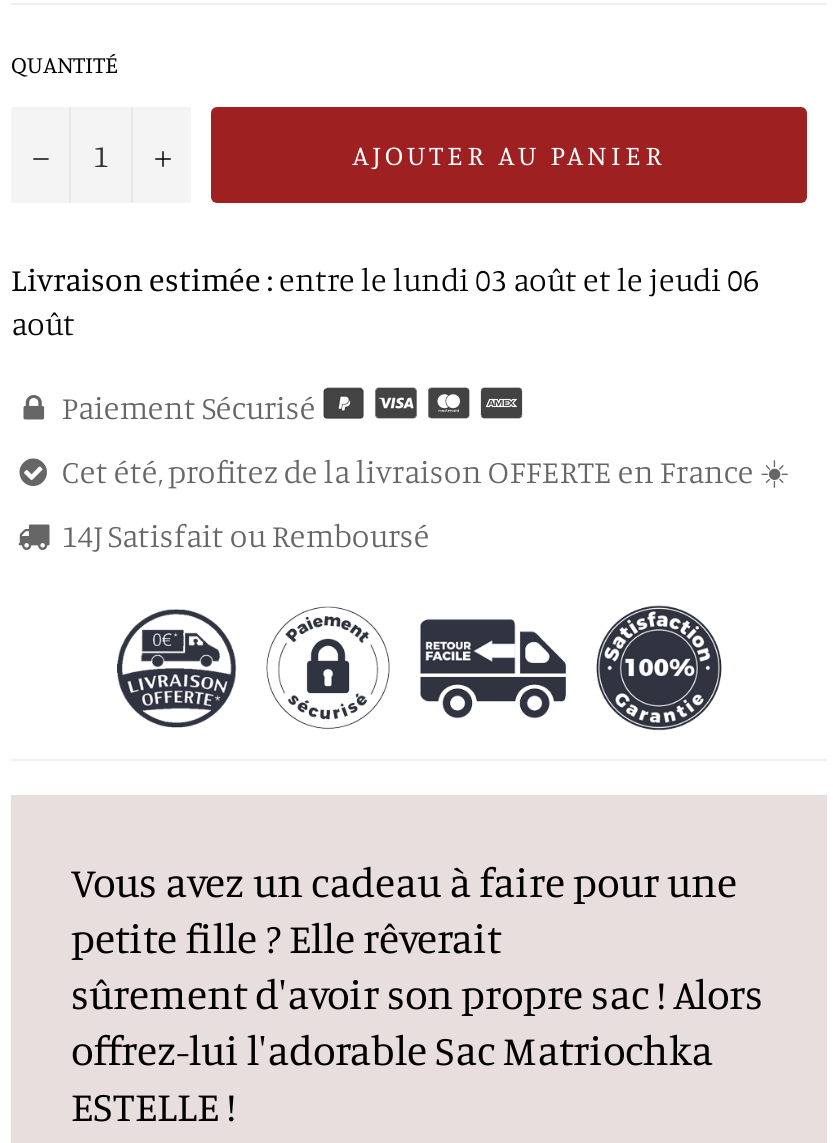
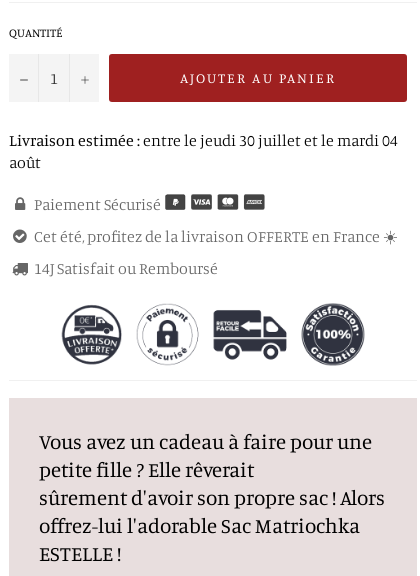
- Livraison estimée : entre le lundi 03 août et le jeudi 06
+ Livraison estimée : entre le jeudi 30 juillet et le mardi 04
